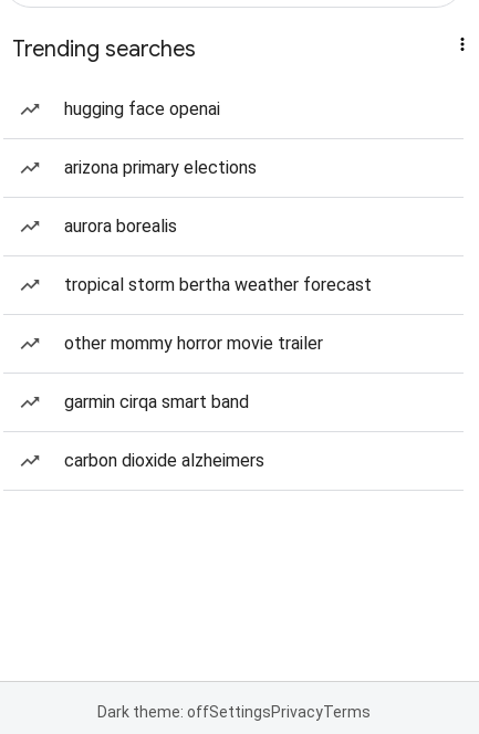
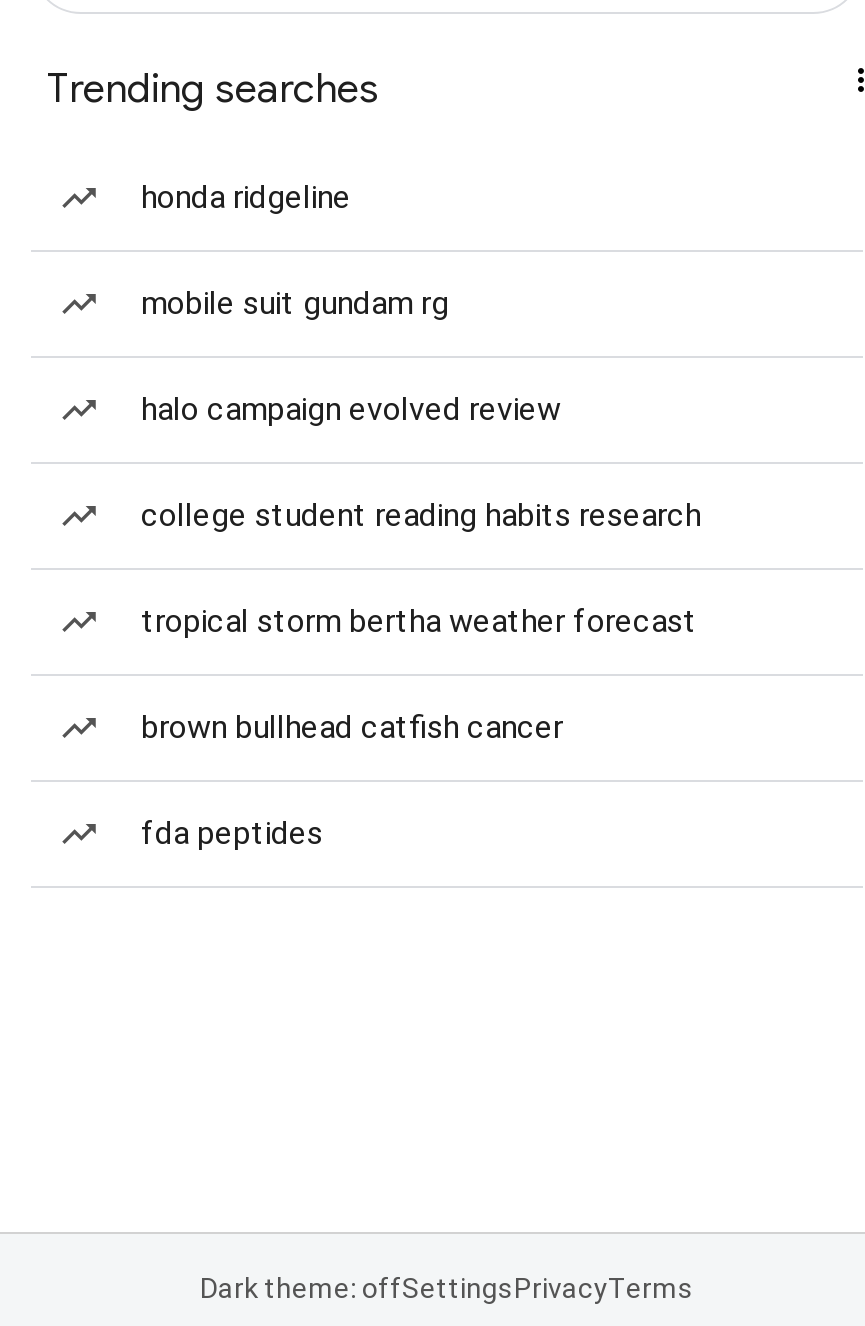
- hugging face openai
- arizona primary elections
- aurora borealis
+ honda ridgeline
+ mobile suit gundam rg
+ halo campaign evolved review
+ college student reading habits research

moved down: tropical storm bertha weather forecast

- other mommy horror movie trailer
- garmin cirqa smart band
- carbon dioxide alzheimers
+ brown bullhead catfish cancer
+ fda peptides
